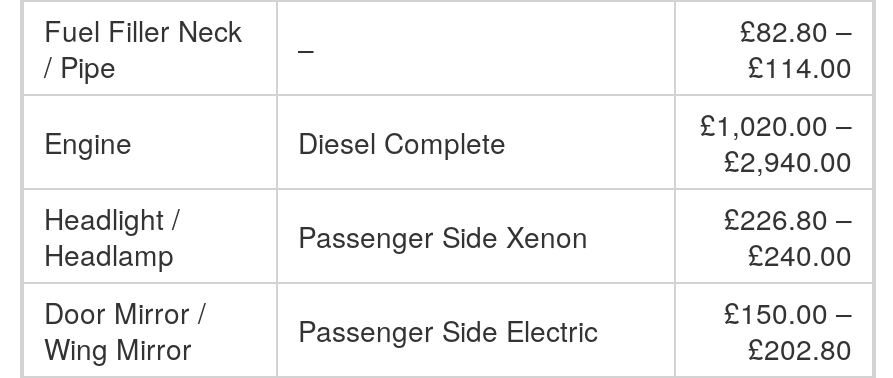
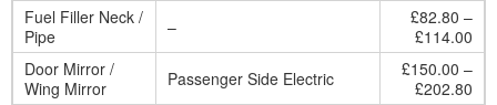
- Engine
- Diesel Complete
- £1,020.00 –
- £2,940.00
- Headlight /
- Headlamp
- Passenger Side Xenon
- £226.80 –
- £240.00
